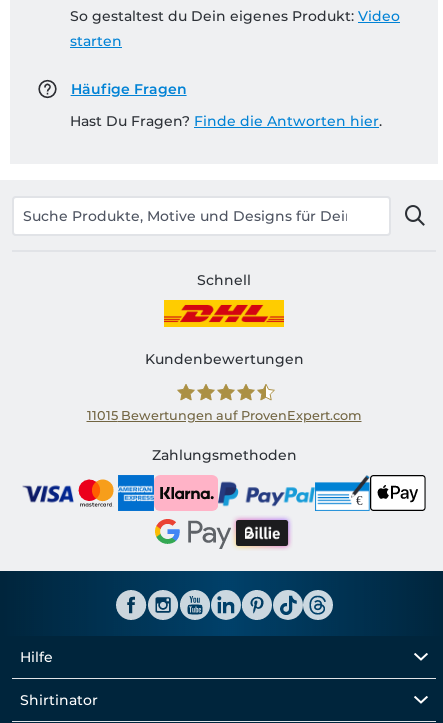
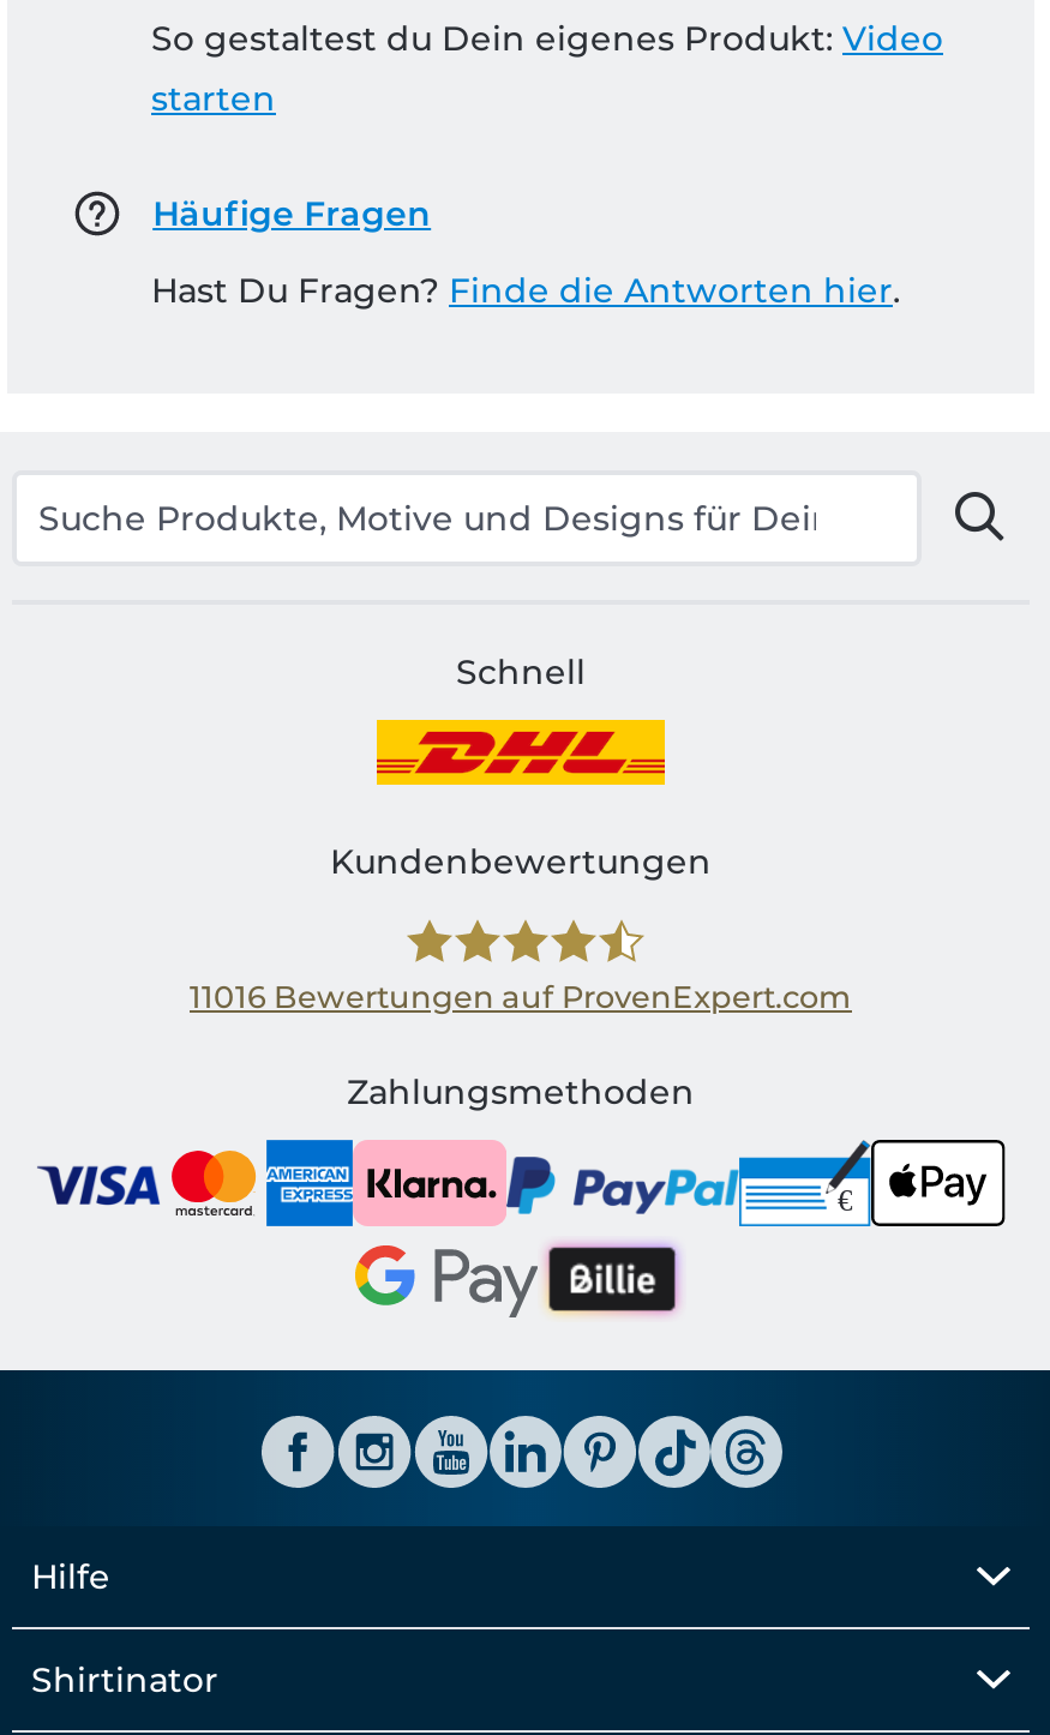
- 11015 Bewertungen auf ProvenExpert.com
+ 11016 Bewertungen auf ProvenExpert.com
